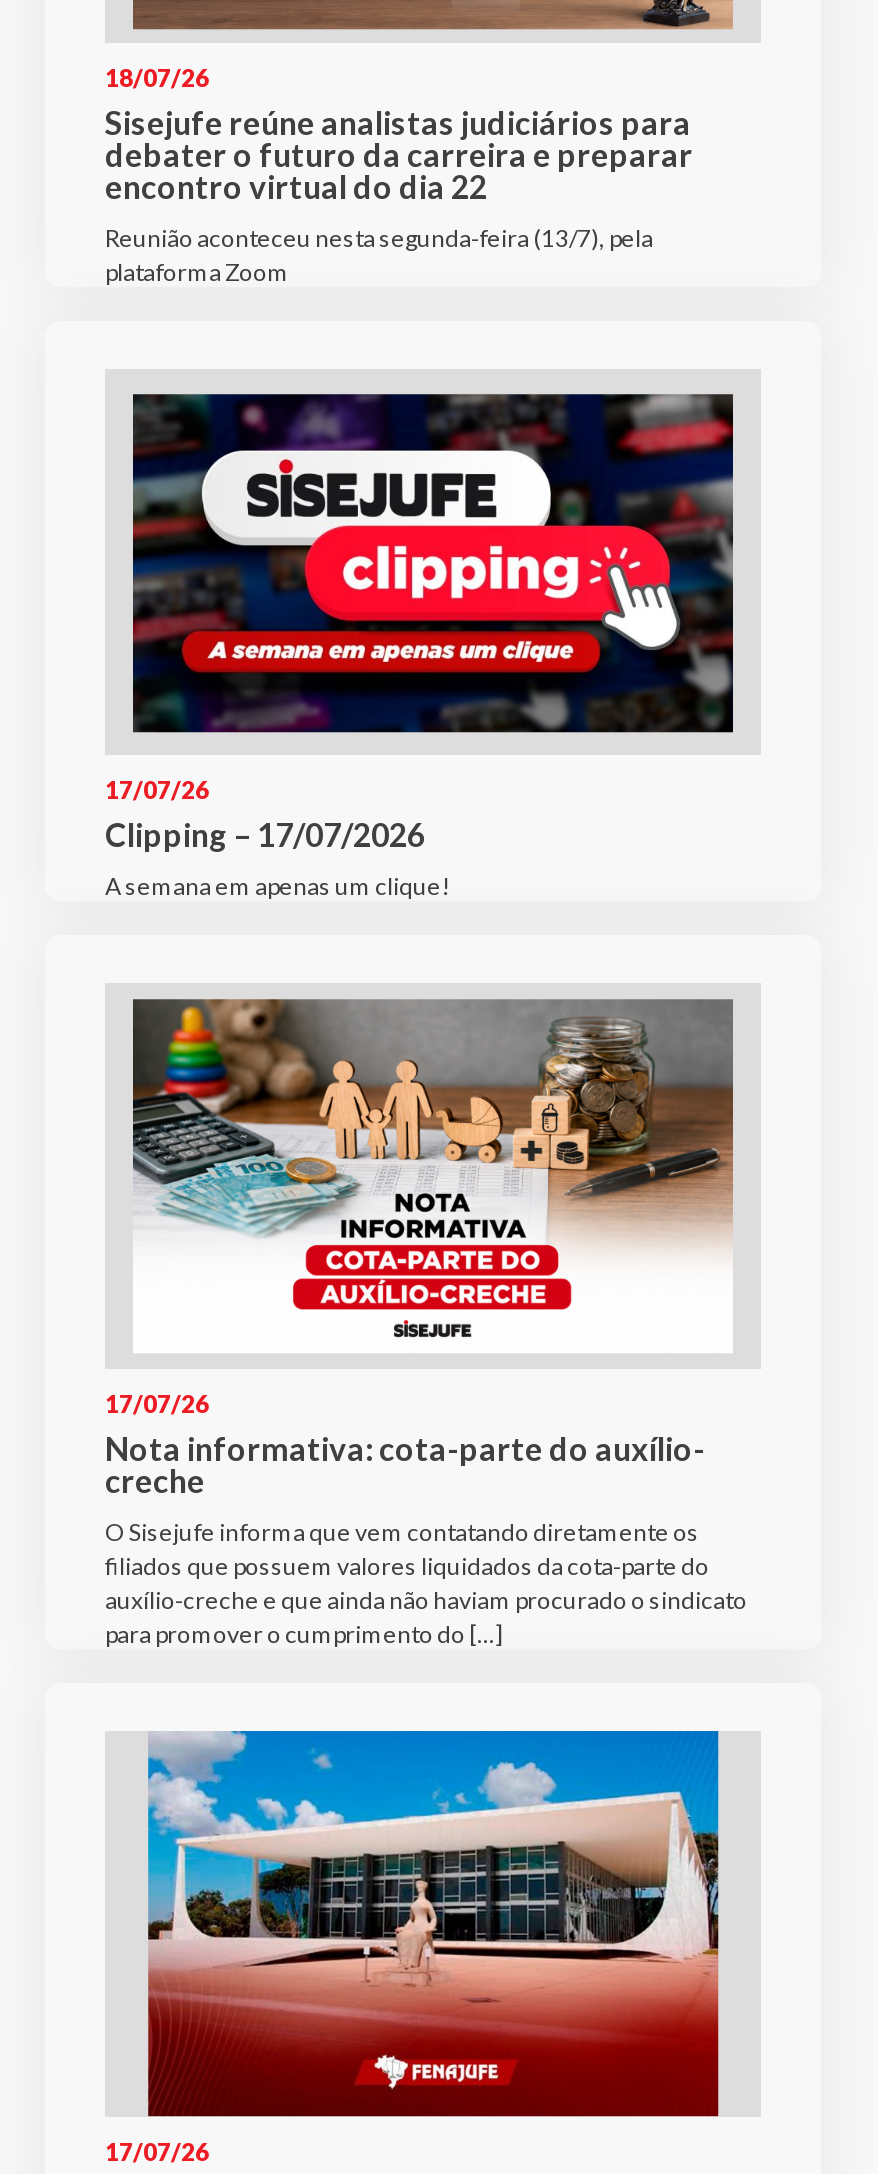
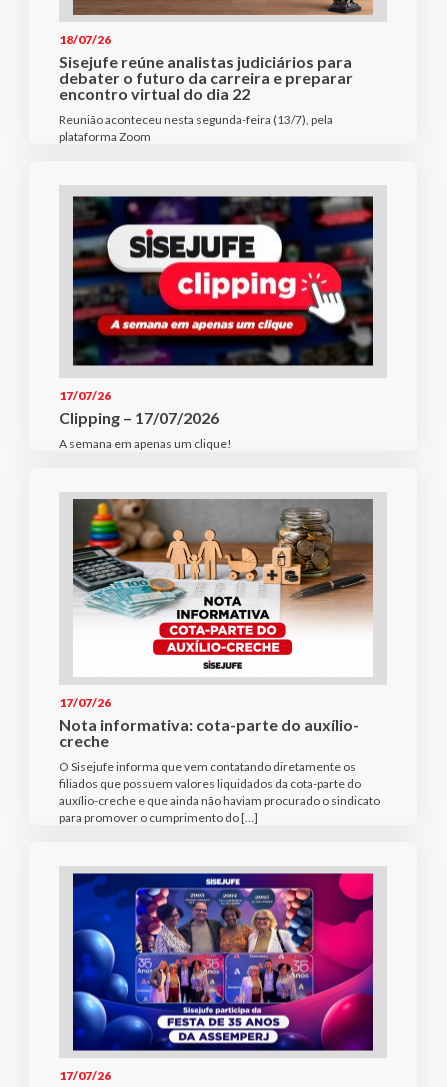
- [image]
+ [image]
